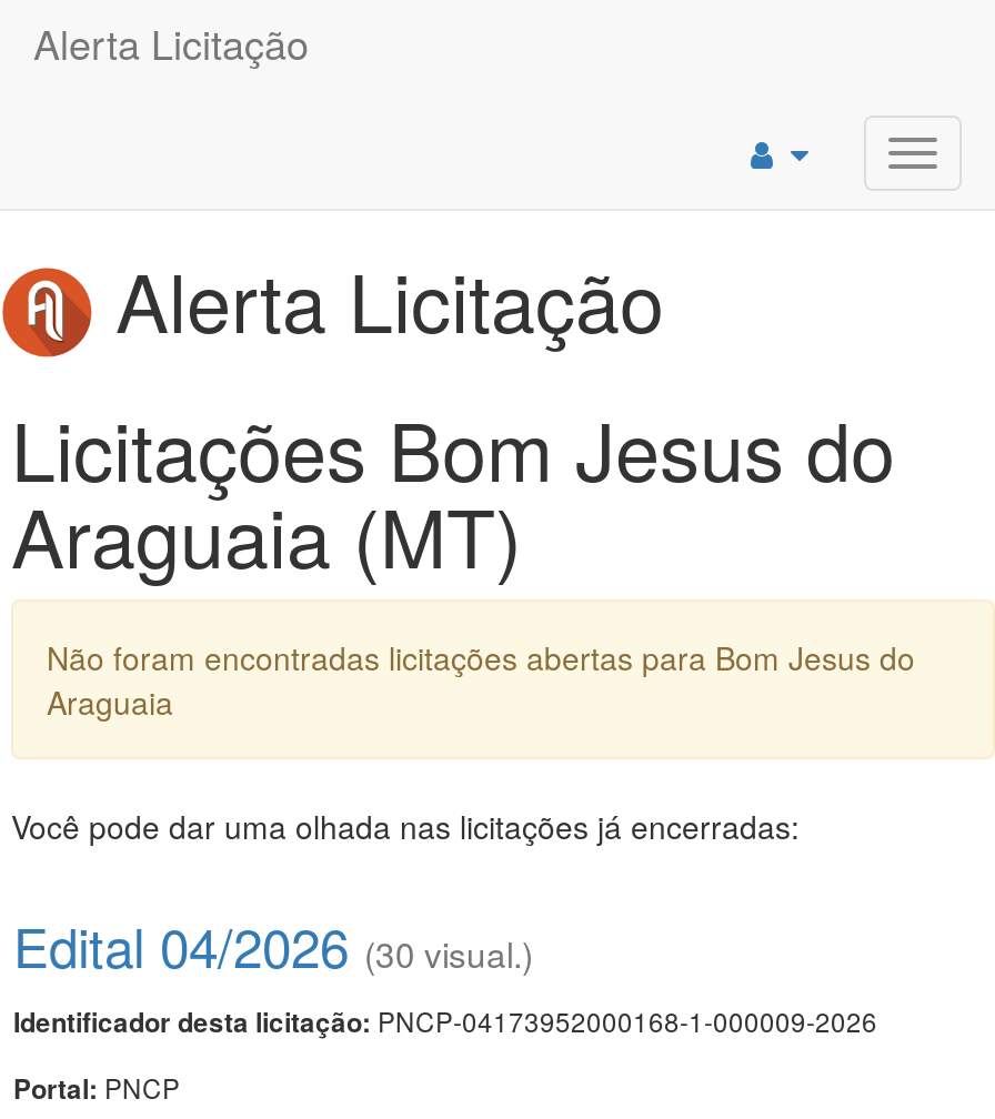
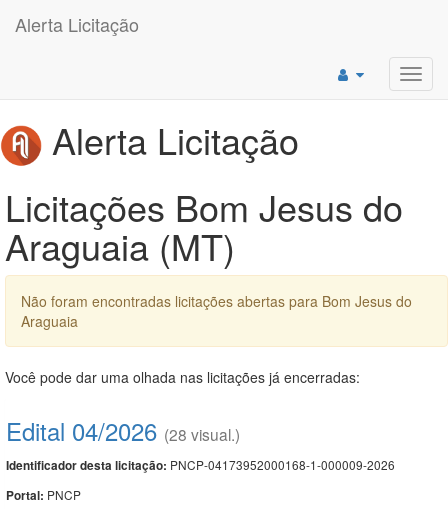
- Edital 04/2026 (30 visual.)
+ Edital 04/2026 (28 visual.)
